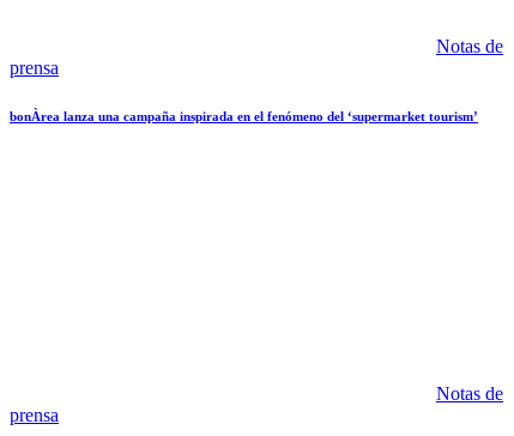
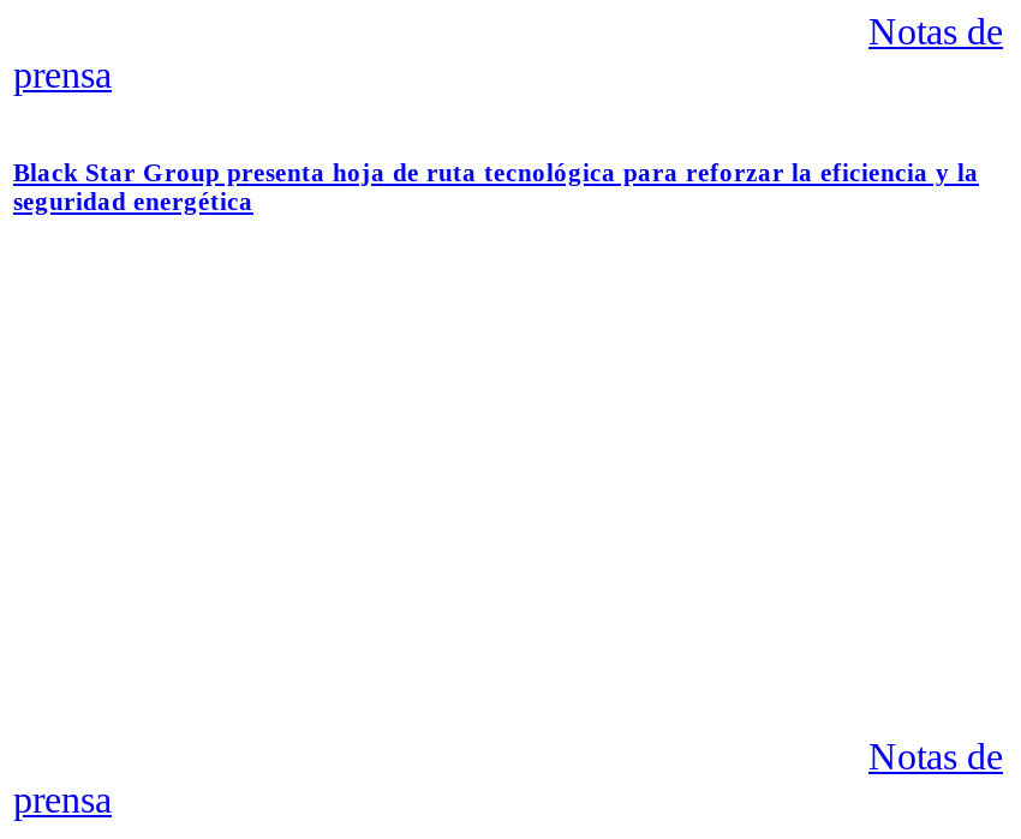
- bonÀrea lanza una campaña inspirada en el fenómeno del ‘supermarket tourism’
+ Black Star Group presenta hoja de ruta tecnológica para reforzar la eficiencia y la
+ seguridad energética
